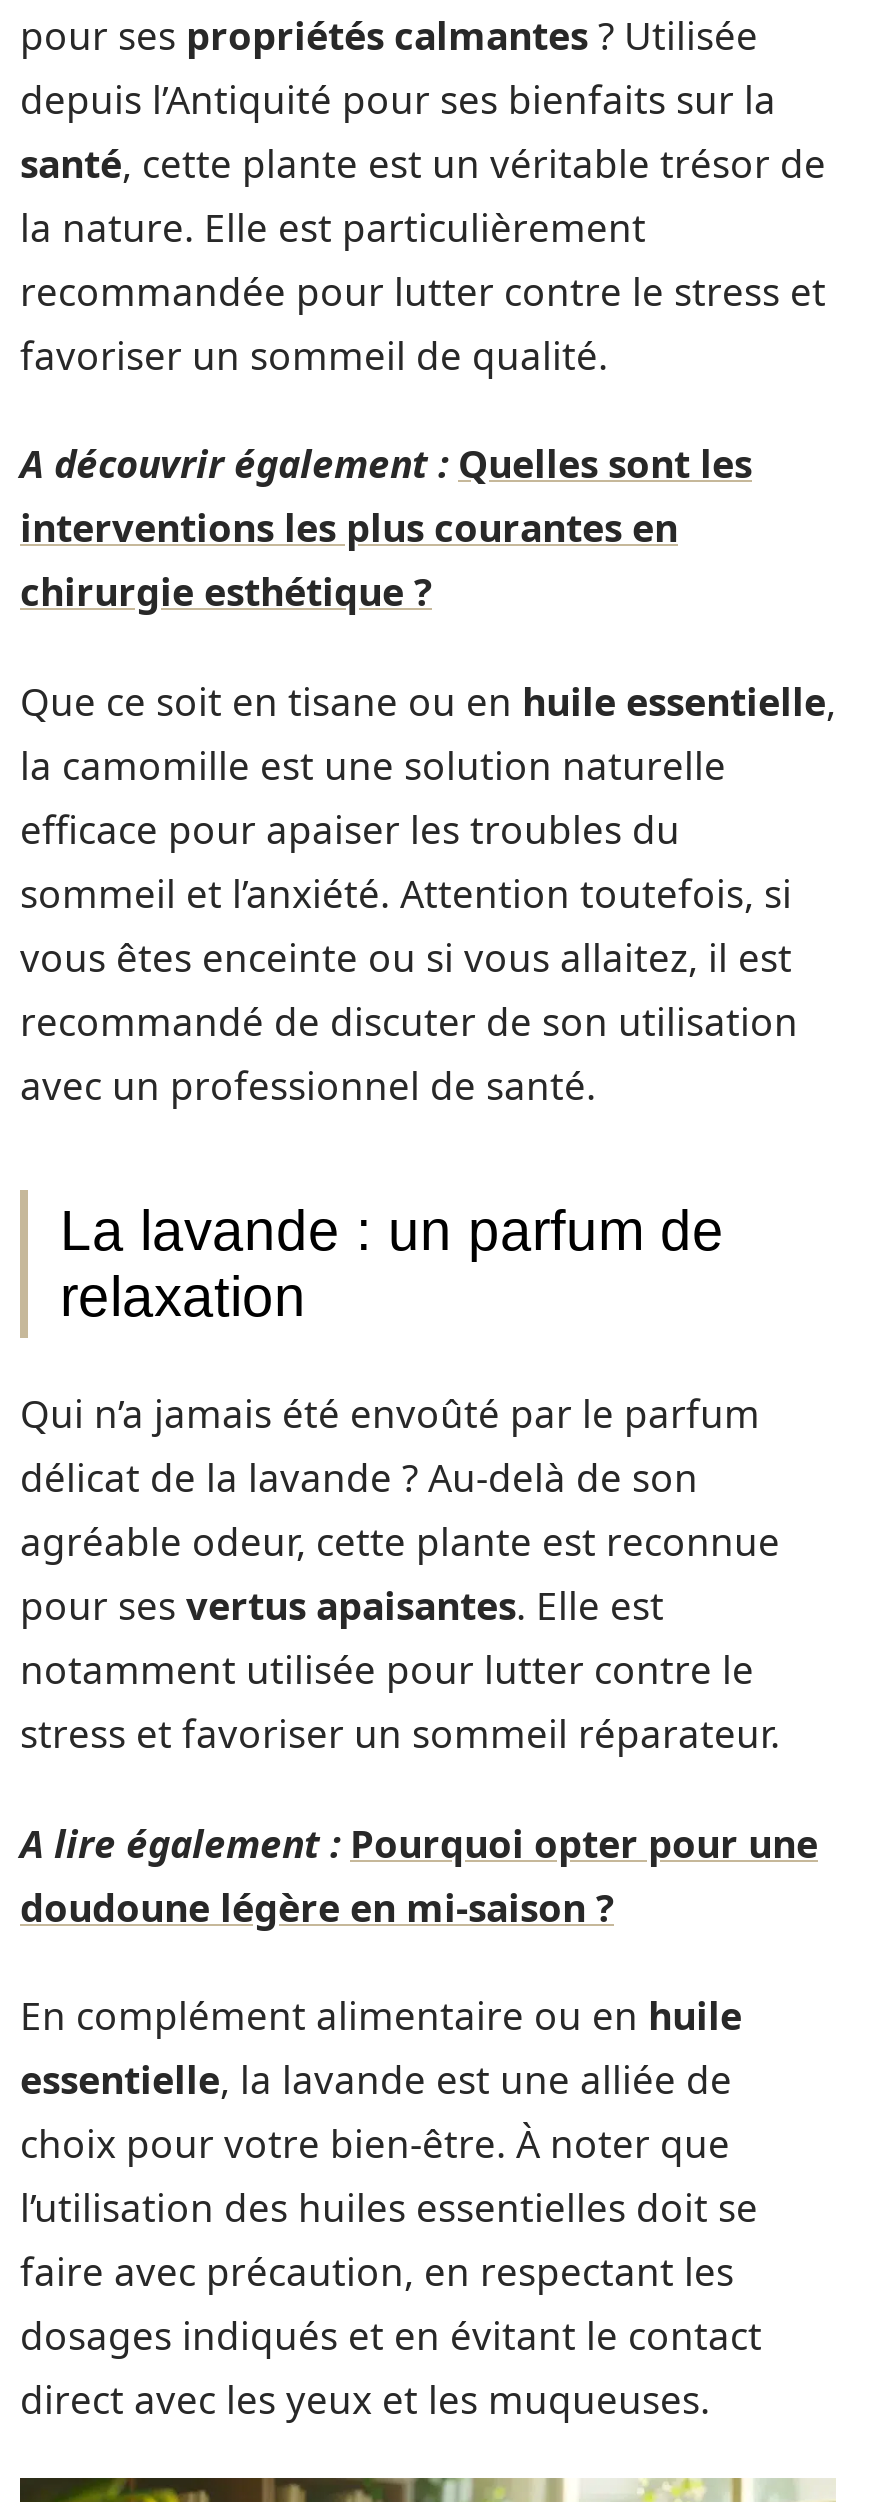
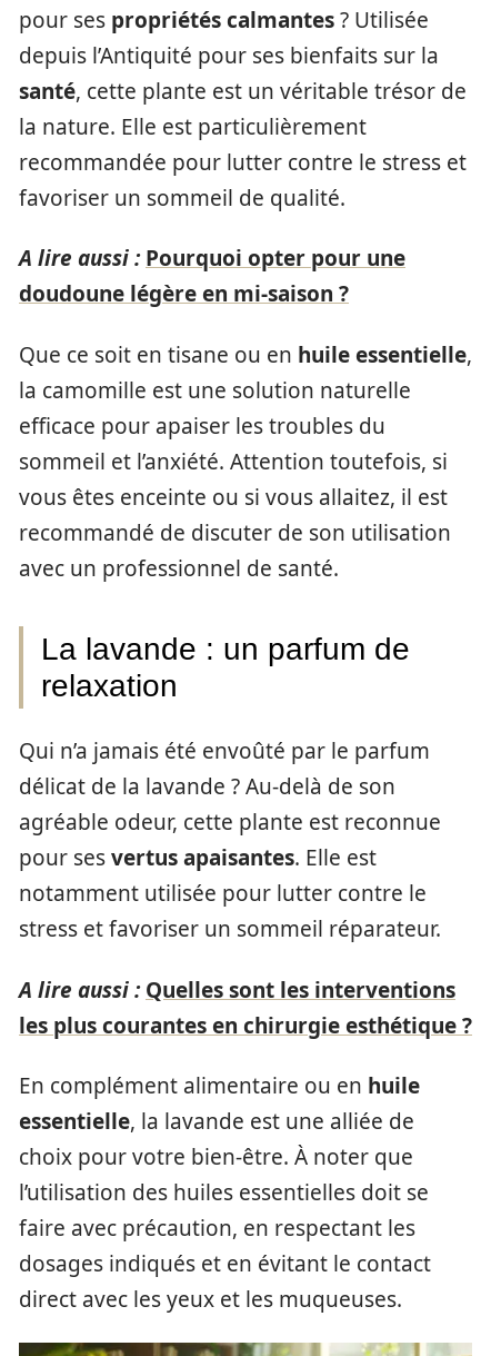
- A découvrir également : Quelles sont les
- interventions les plus courantes en
- chirurgie esthétique ?
+ A lire aussi : Pourquoi opter pour une

- A lire également : Pourquoi opter pour une
+ A lire aussi : Quelles sont les interventions
+ les plus courantes en chirurgie esthétique ?

moved up: doudoune légère en mi-saison ?
